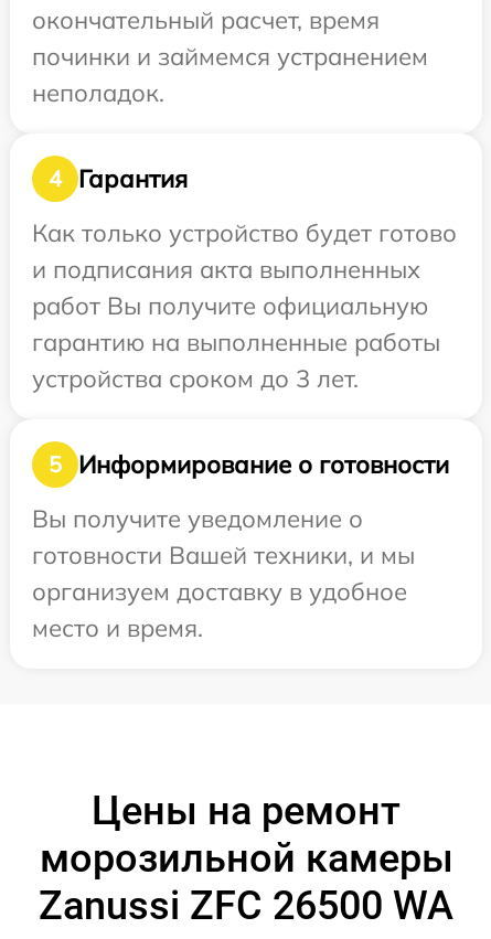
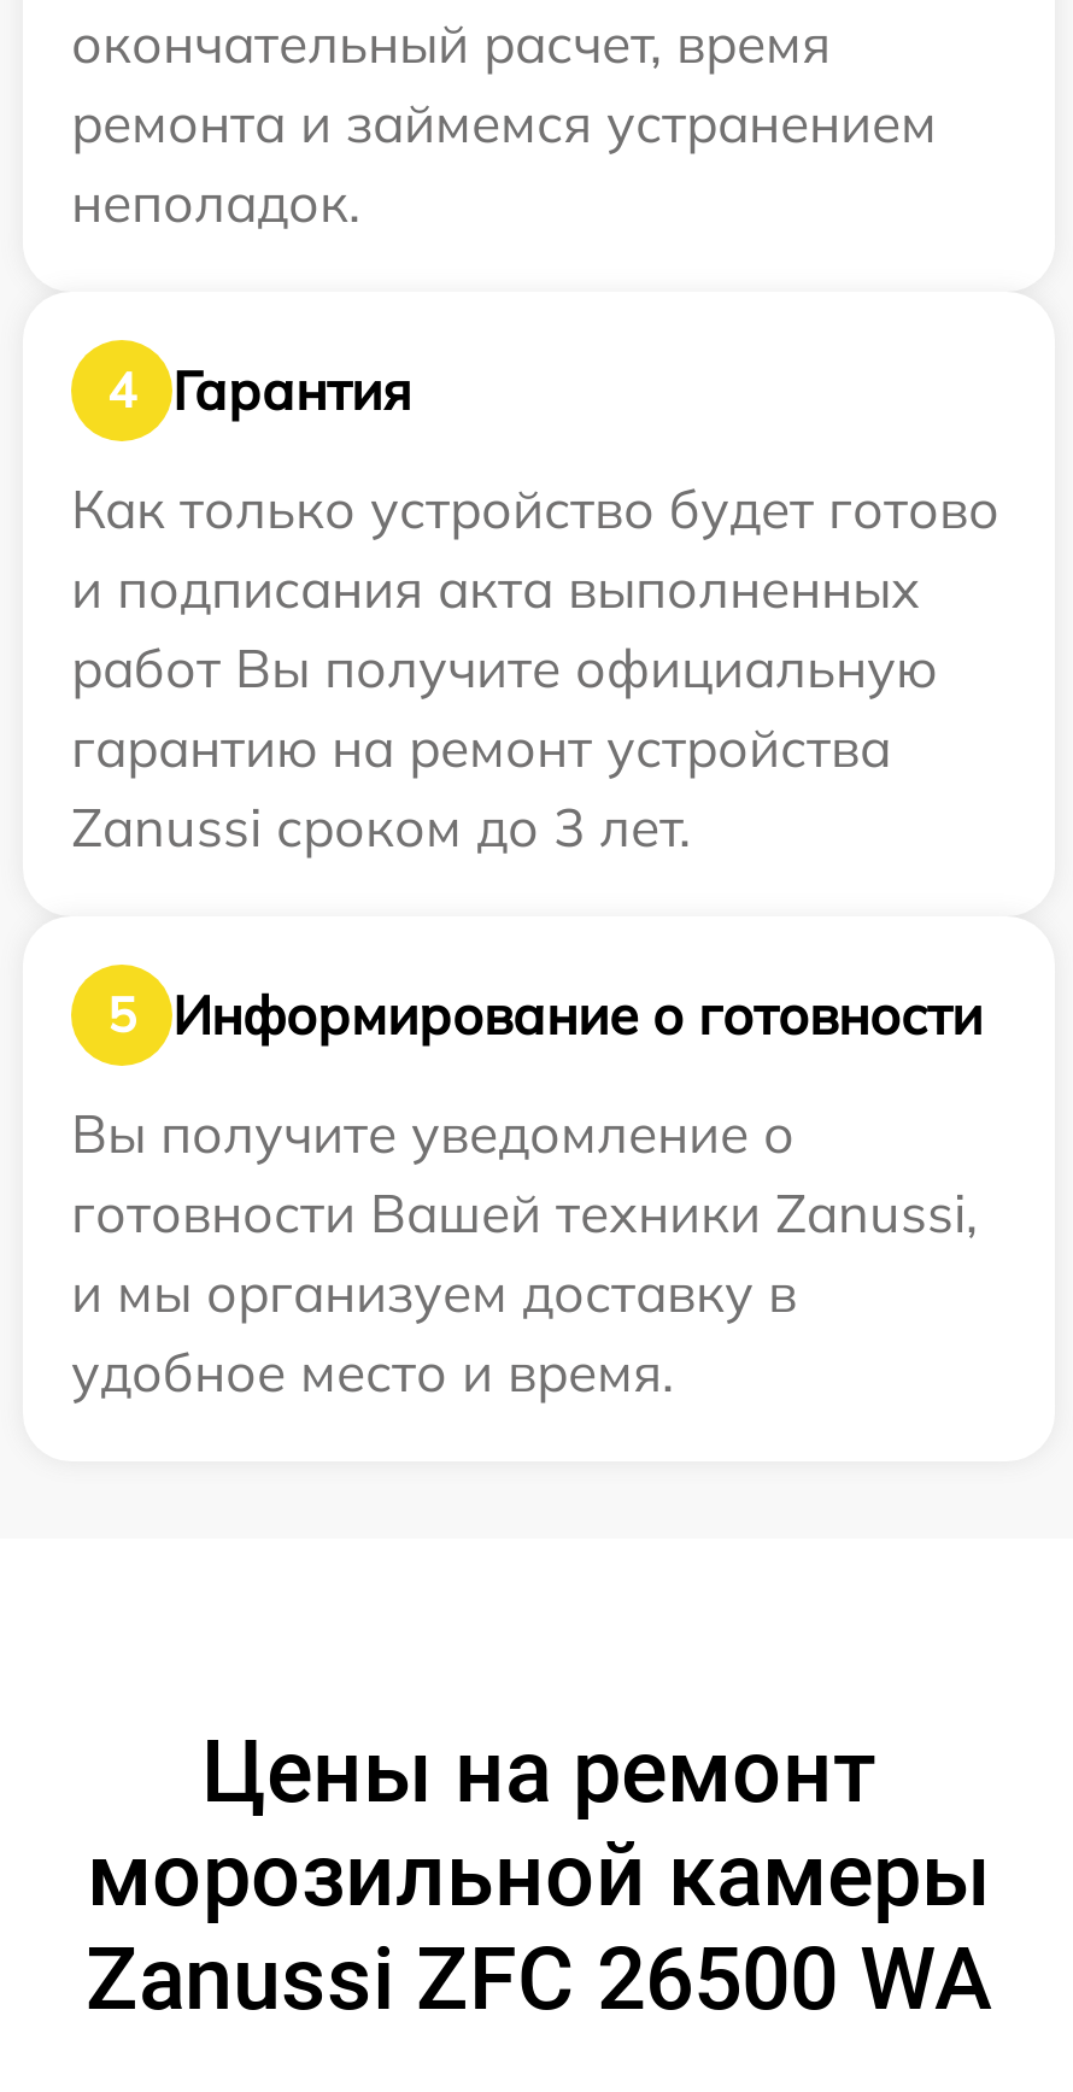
- починки и займемся устранением
+ ремонта и займемся устранением

- гарантию на выполненные работы
+ гарантию на ремонт устройства

- устройства сроком до 3 лет.
+ Zanussi сроком до 3 лет.

- готовности Вашей техники, и мы
- организуем доставку в удобное
- место и время.
+ готовности Вашей техники Zanussi,
+ и мы организуем доставку в
+ удобное место и время.
